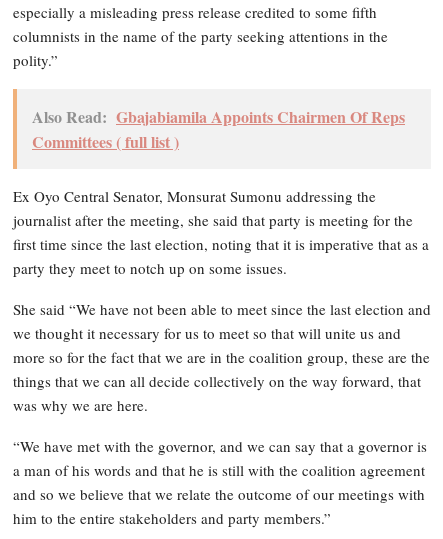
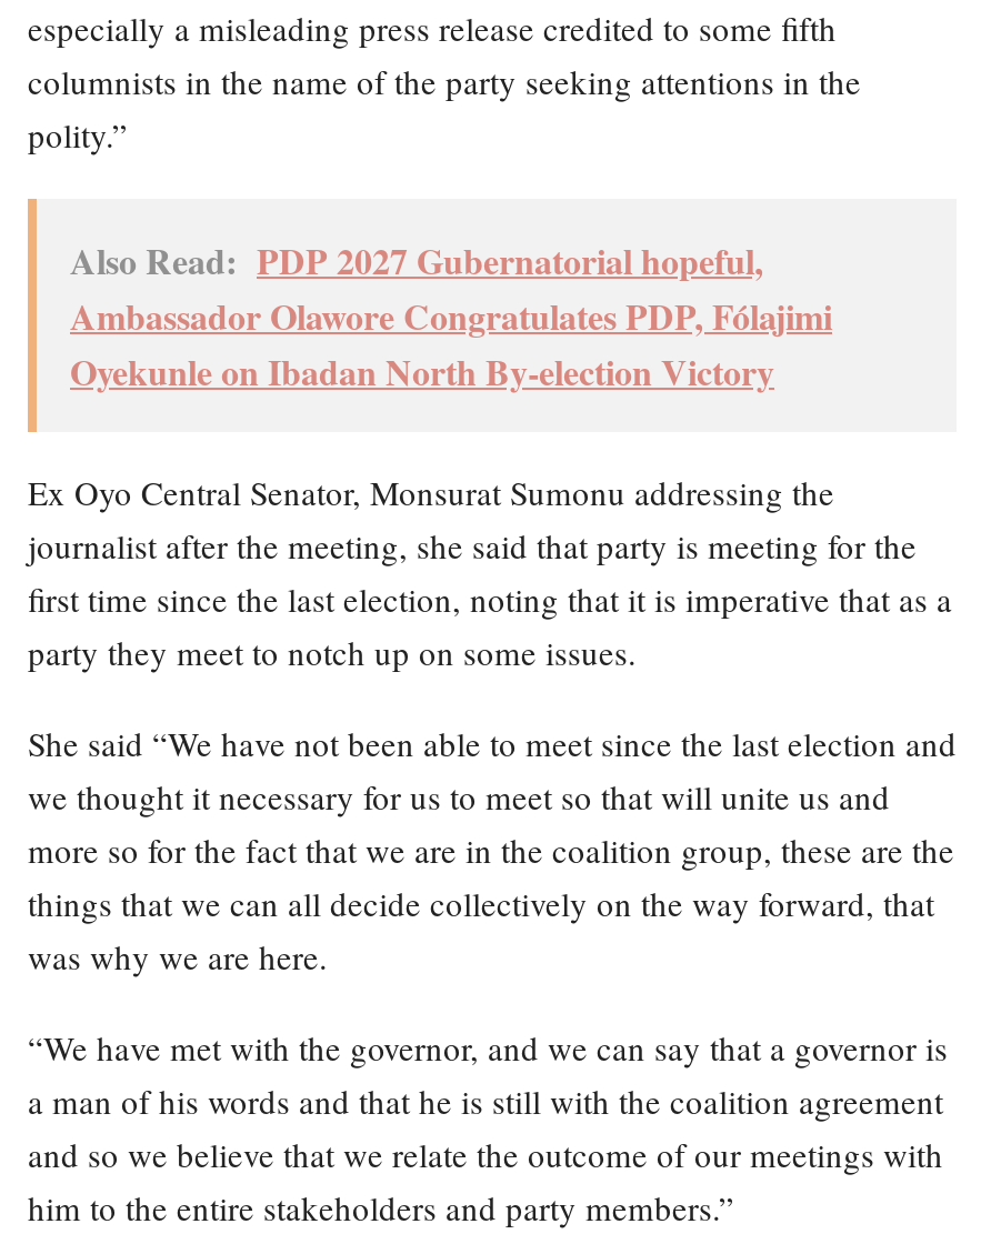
- Also Read: Gbajabiamila Appoints Chairmen Of Reps
- Committees ( full list )
+ Also Read: PDP 2027 Gubernatorial hopeful,
+ Ambassador Olawore Congratulates PDP, Fólajimi
+ Oyekunle on Ibadan North By-election Victory
